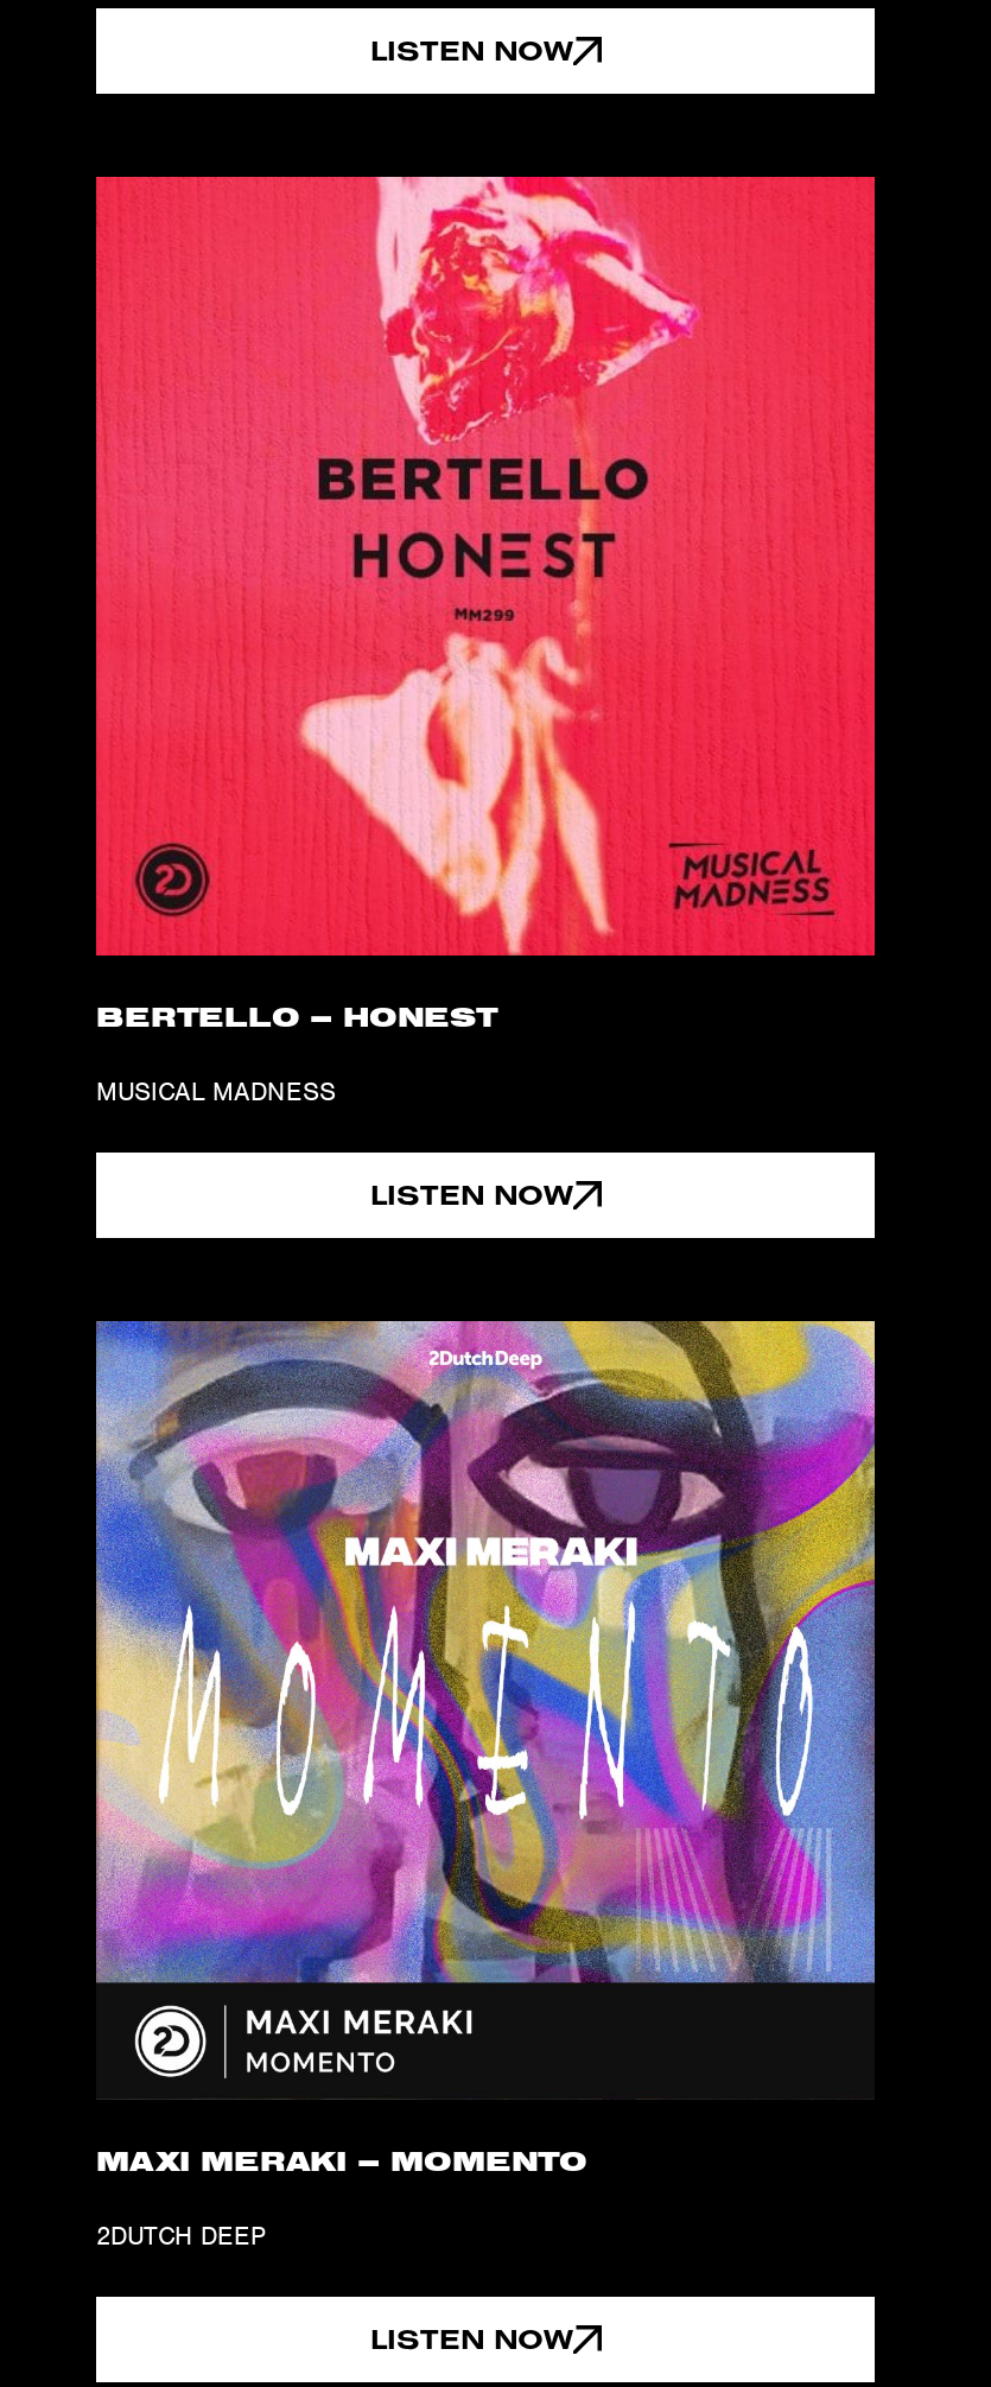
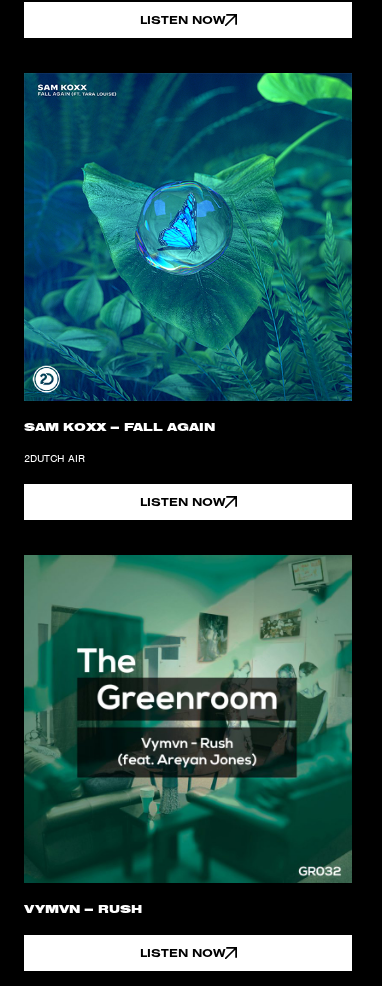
- [image]
- BERTELLO – HONEST
+ [image]
+ SAM KOXX – FALL AGAIN

- MUSICAL MADNESS
+ 2DUTCH AIR

- [image]
- MAXI MERAKI – MOMENTO
- 2DUTCH DEEP
+ [image]
+ VYMVN – RUSH
